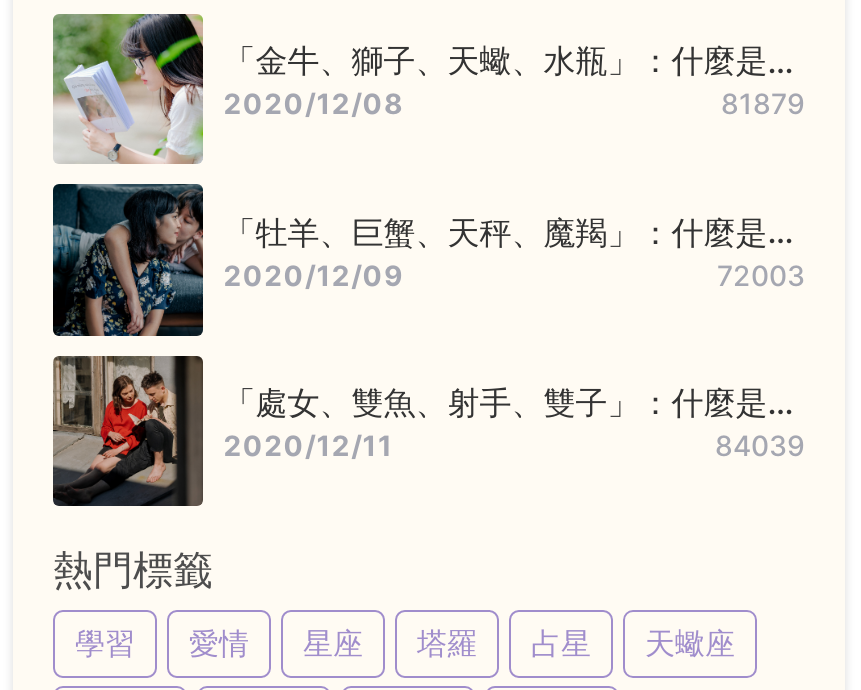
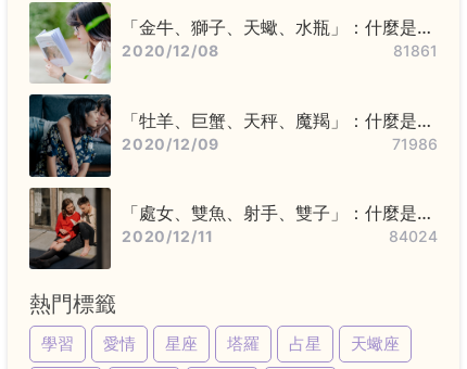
- 81879
+ 81861

- 72003
+ 71986

- 84039
+ 84024
